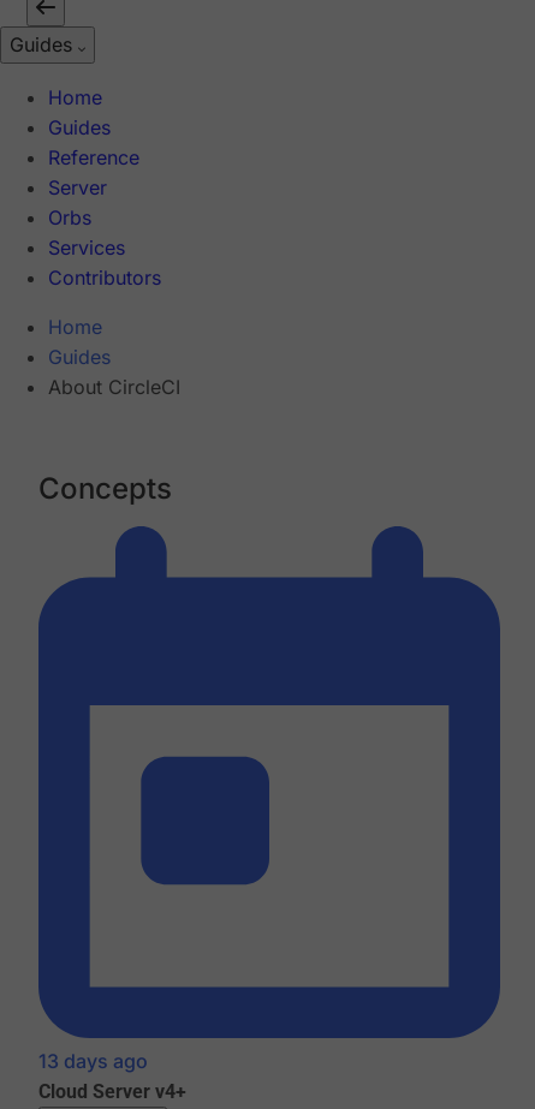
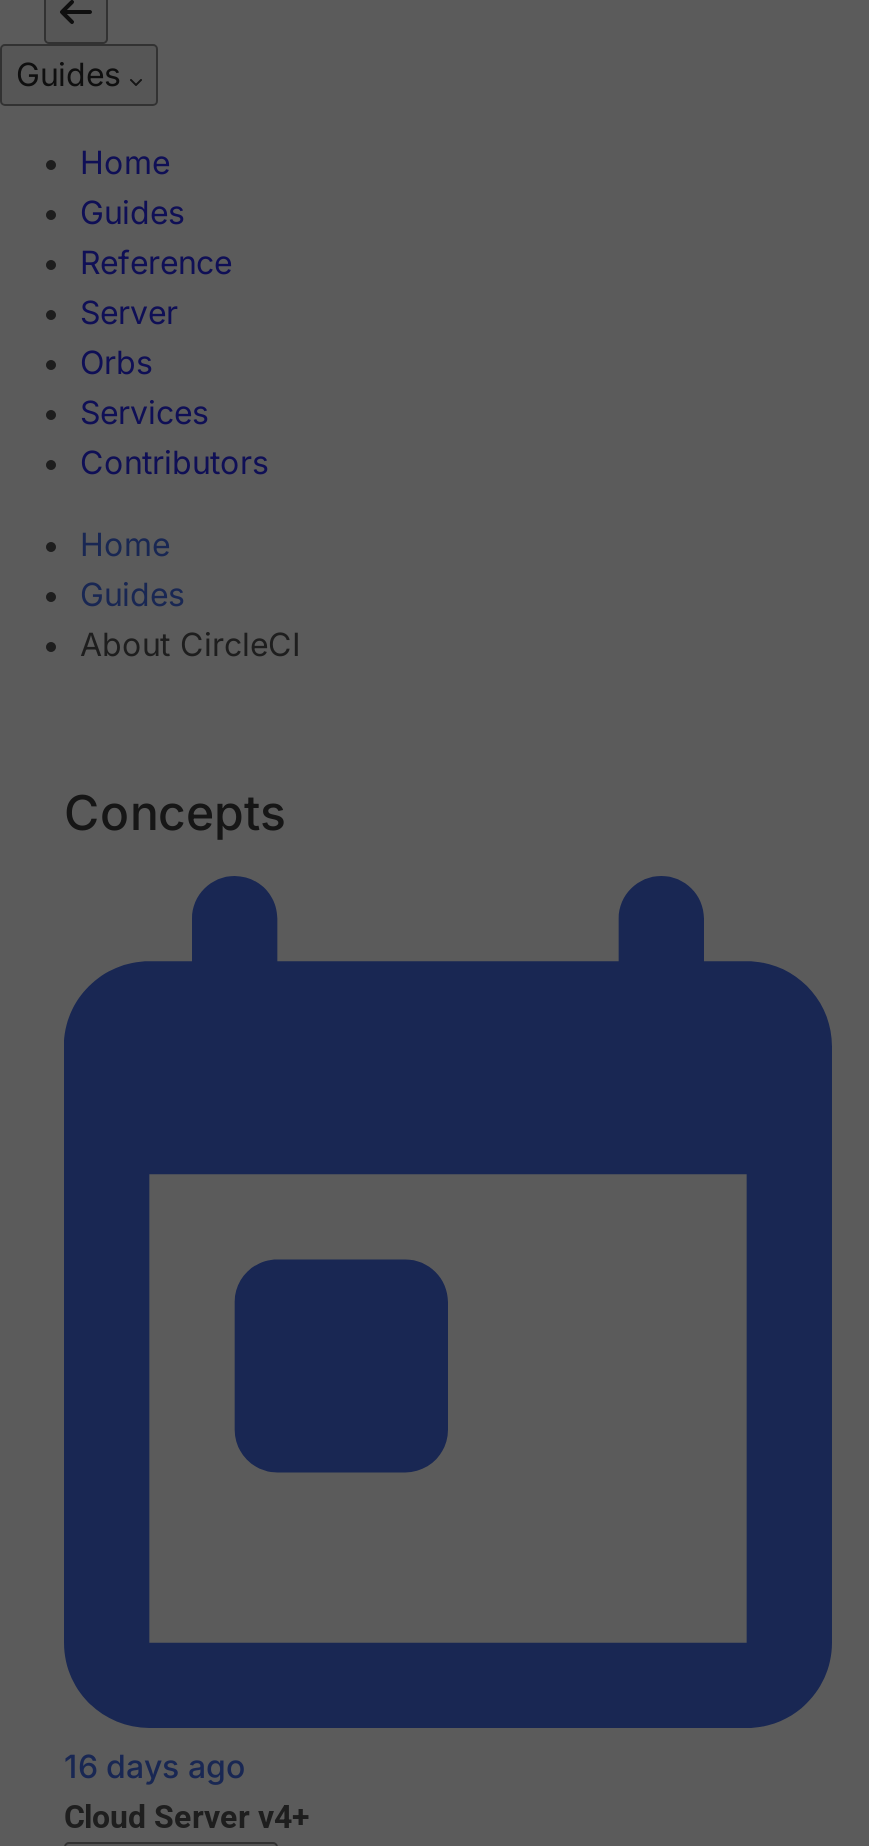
- 13 days ago
+ 16 days ago
